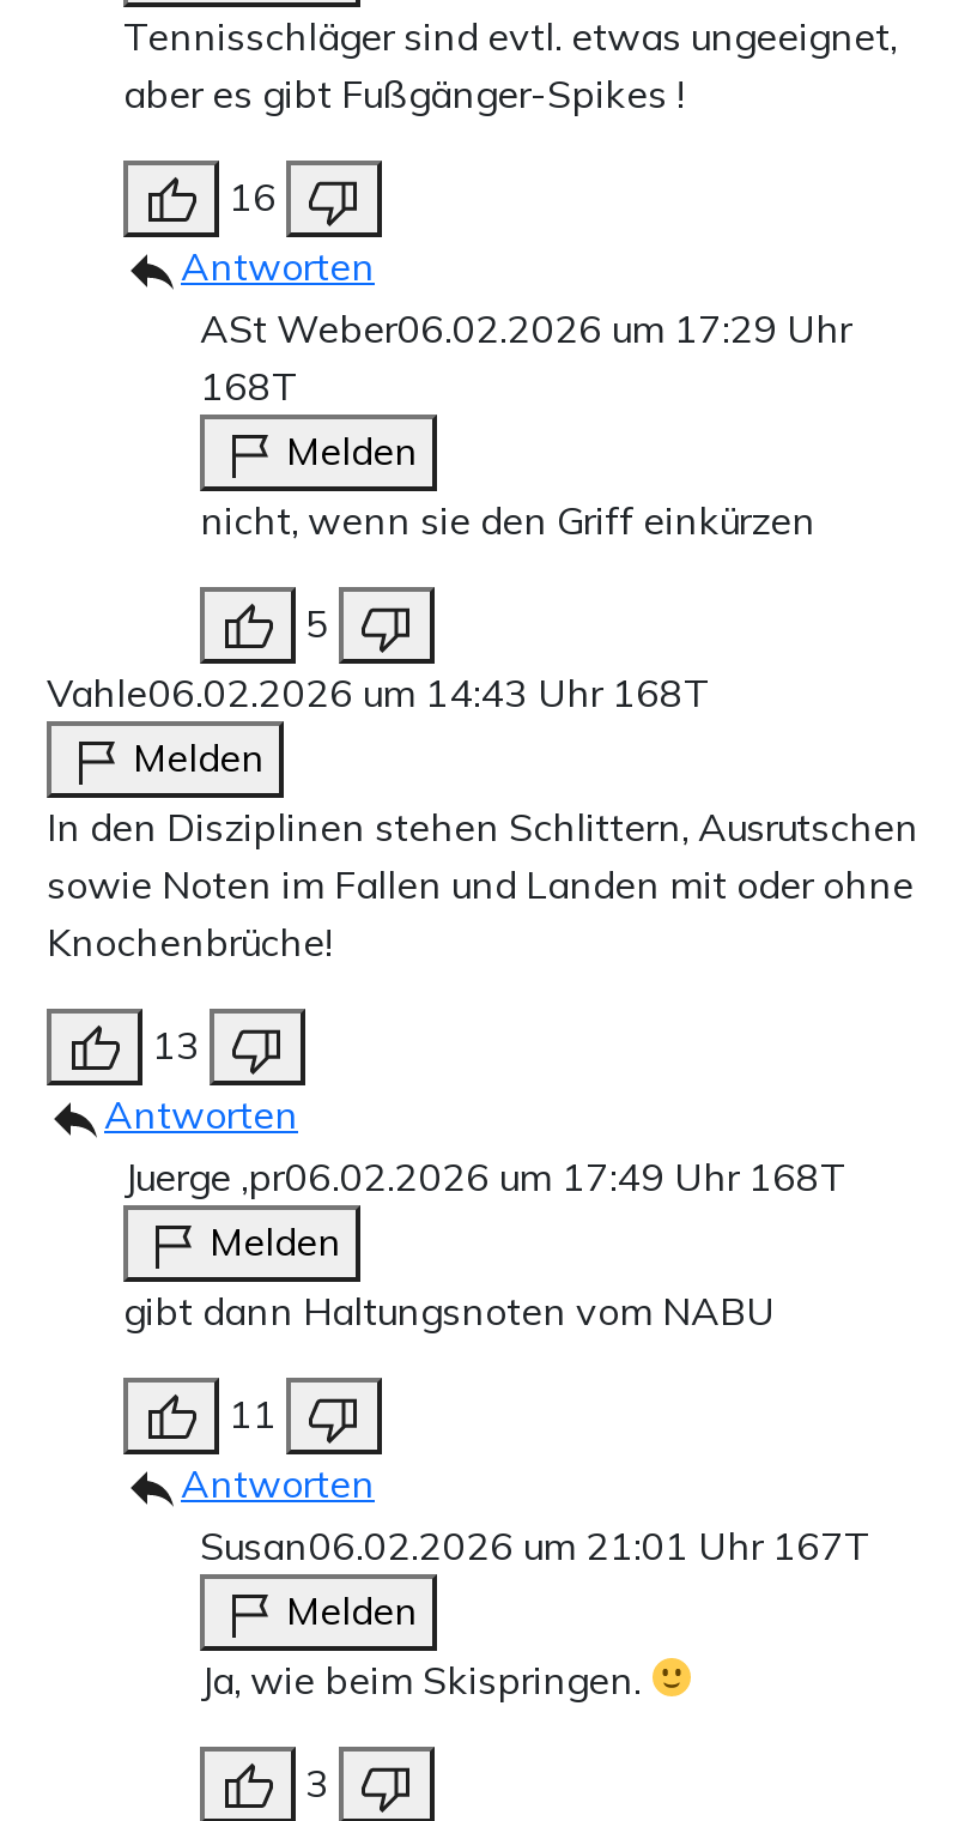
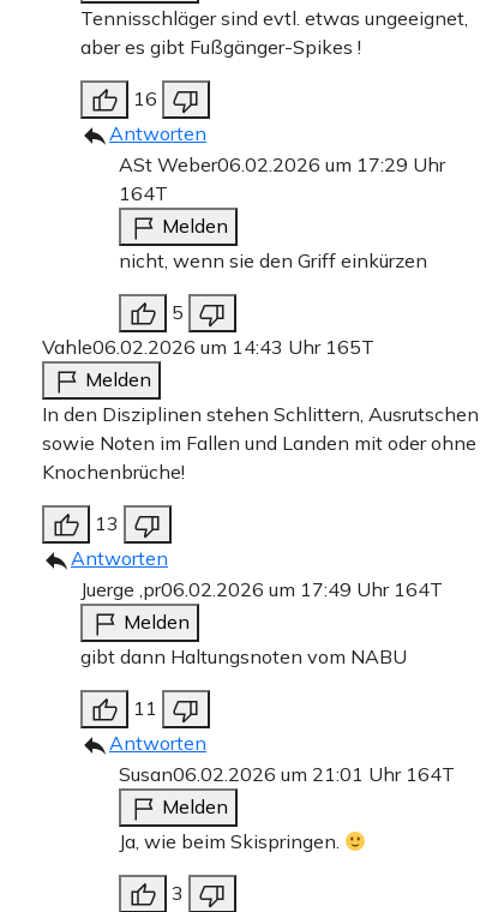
- 168T
+ 164T

- Vahle06.02.2026 um 14:43 Uhr 168T
+ Vahle06.02.2026 um 14:43 Uhr 165T

- Juerge ,pr06.02.2026 um 17:49 Uhr 168T
+ Juerge ,pr06.02.2026 um 17:49 Uhr 164T

- Susan06.02.2026 um 21:01 Uhr 167T
+ Susan06.02.2026 um 21:01 Uhr 164T
